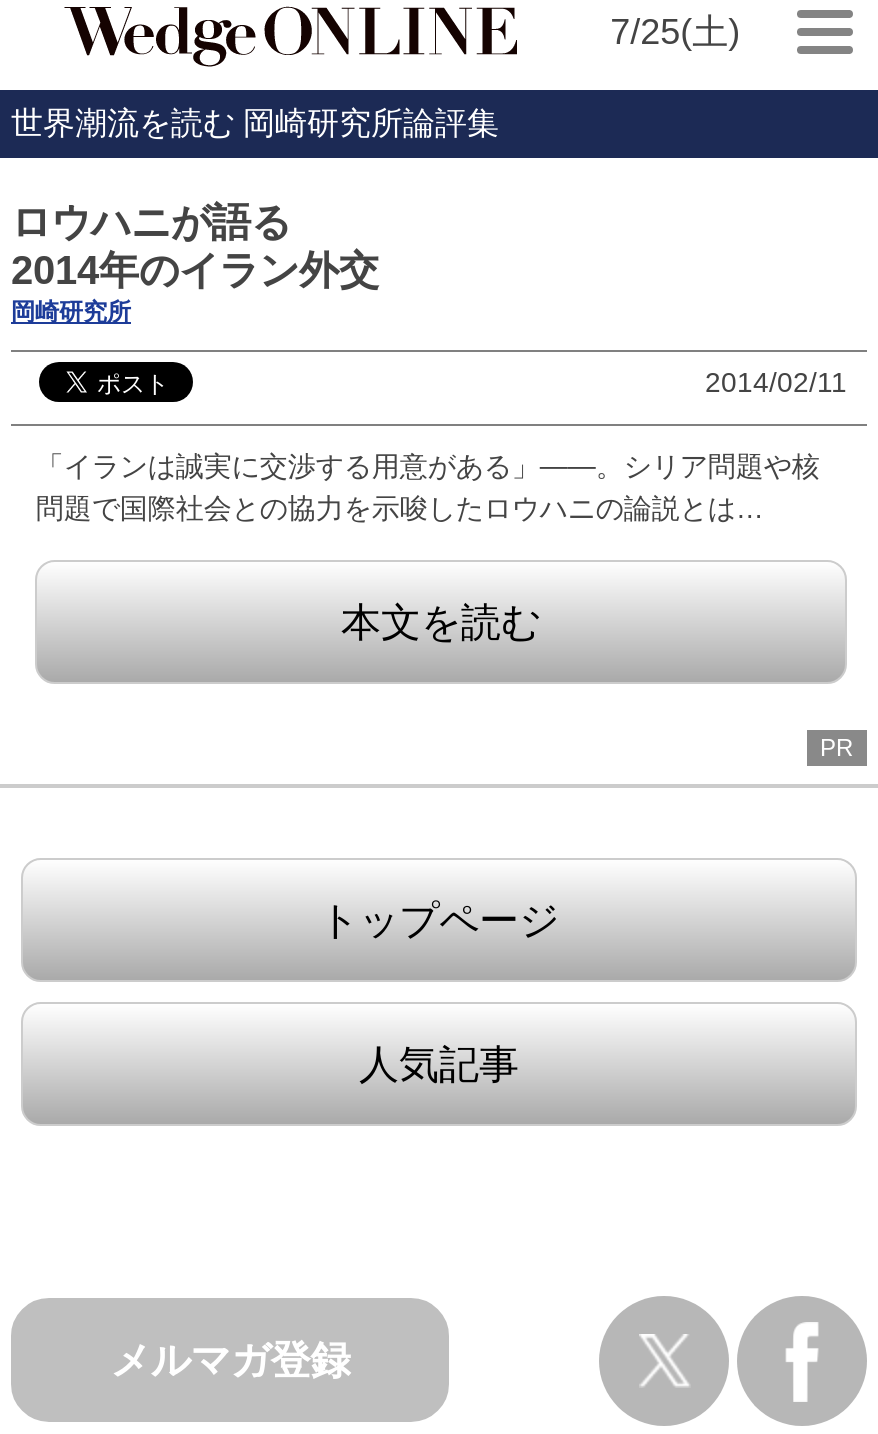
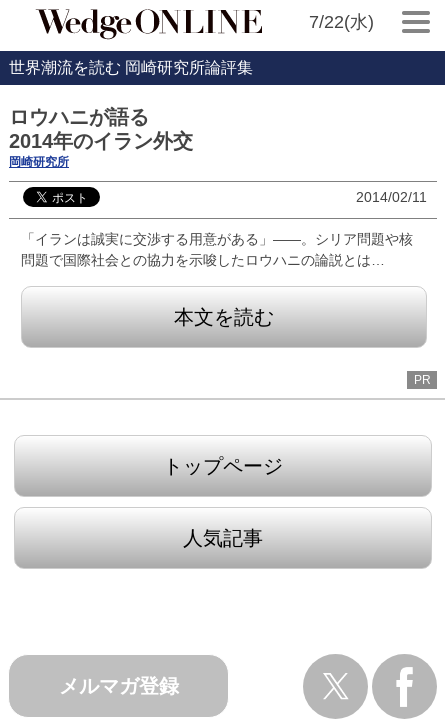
- 7/25(土)
+ 7/22(水)
